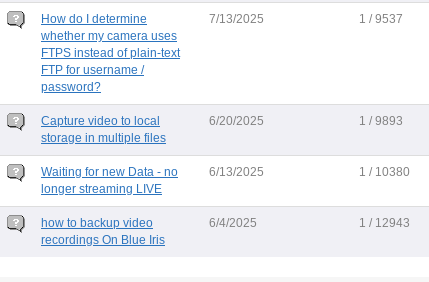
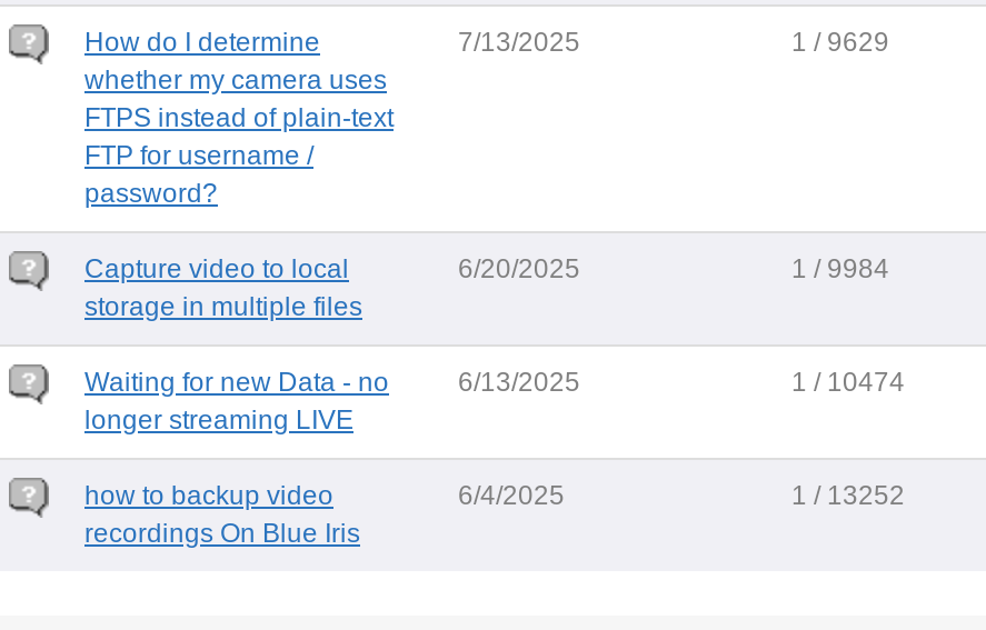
- 1 / 9537
+ 1 / 9629

- 1 / 9893
+ 1 / 9984

- 1 / 10380
+ 1 / 10474

- 1 / 12943
+ 1 / 13252
